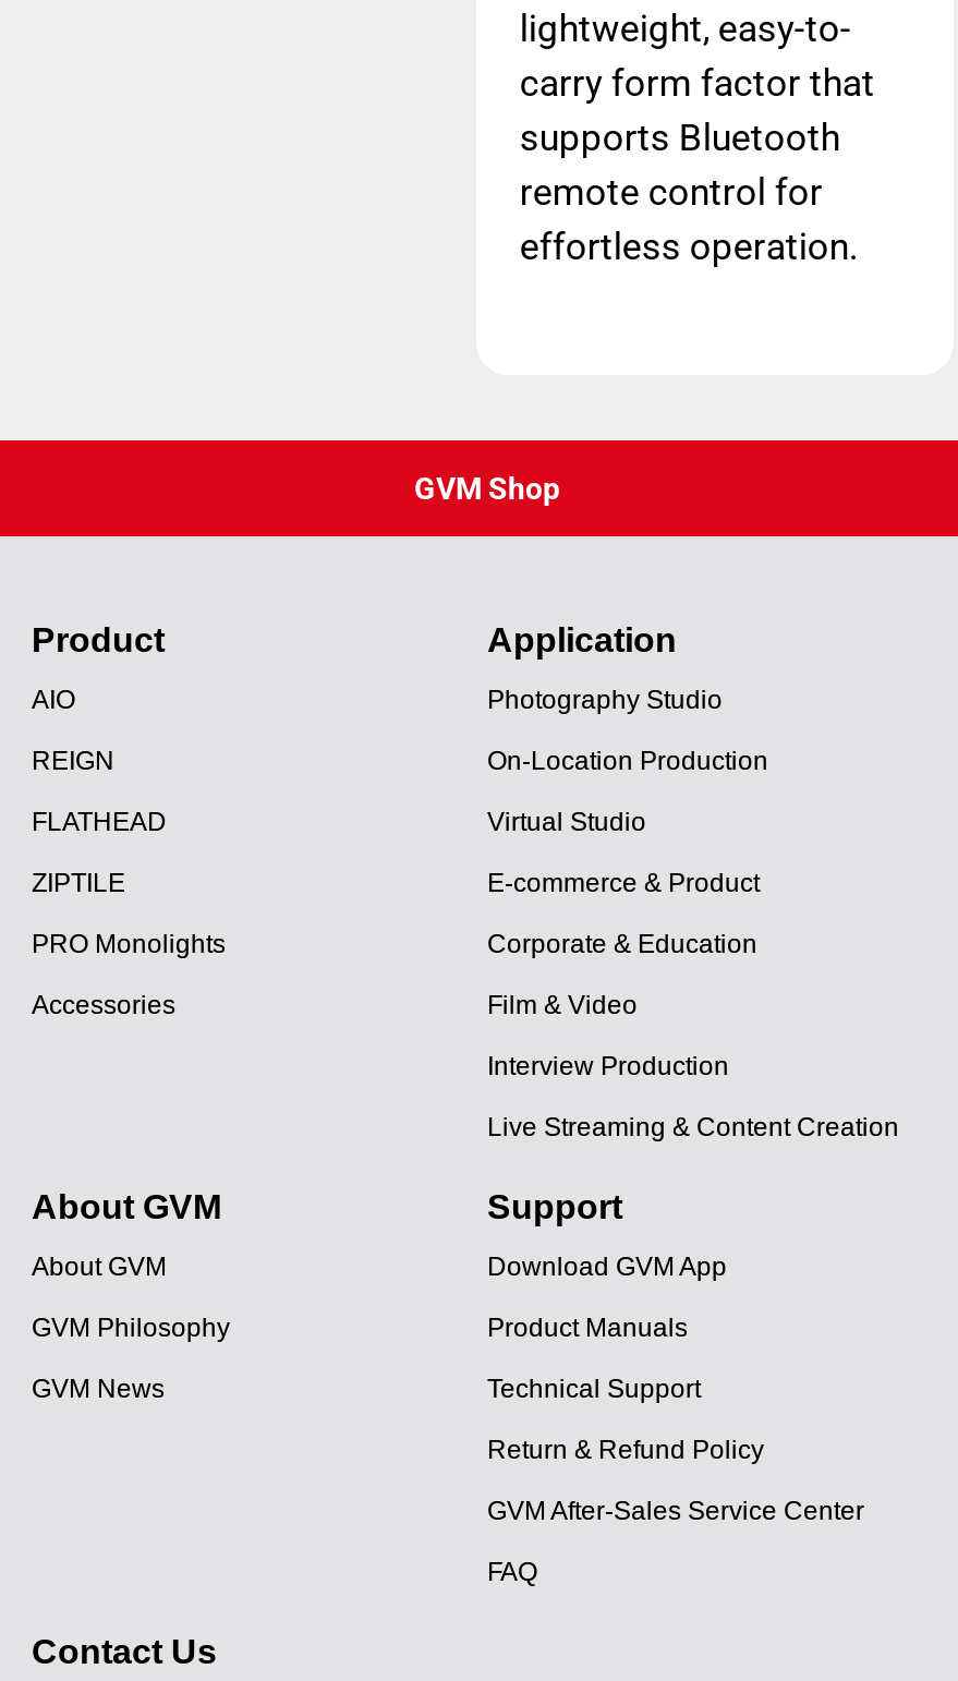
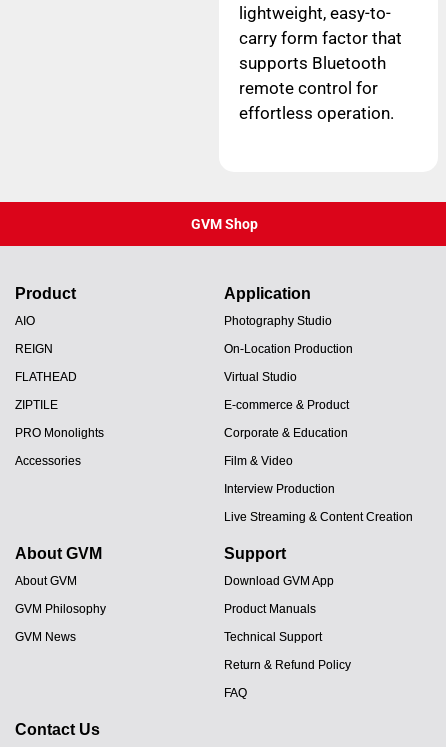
- GVM After-Sales Service Center
